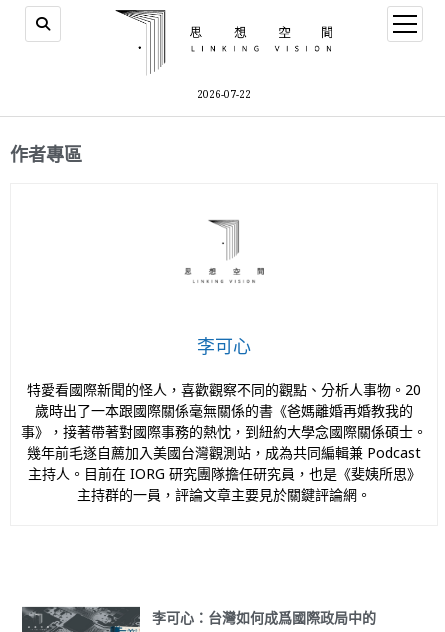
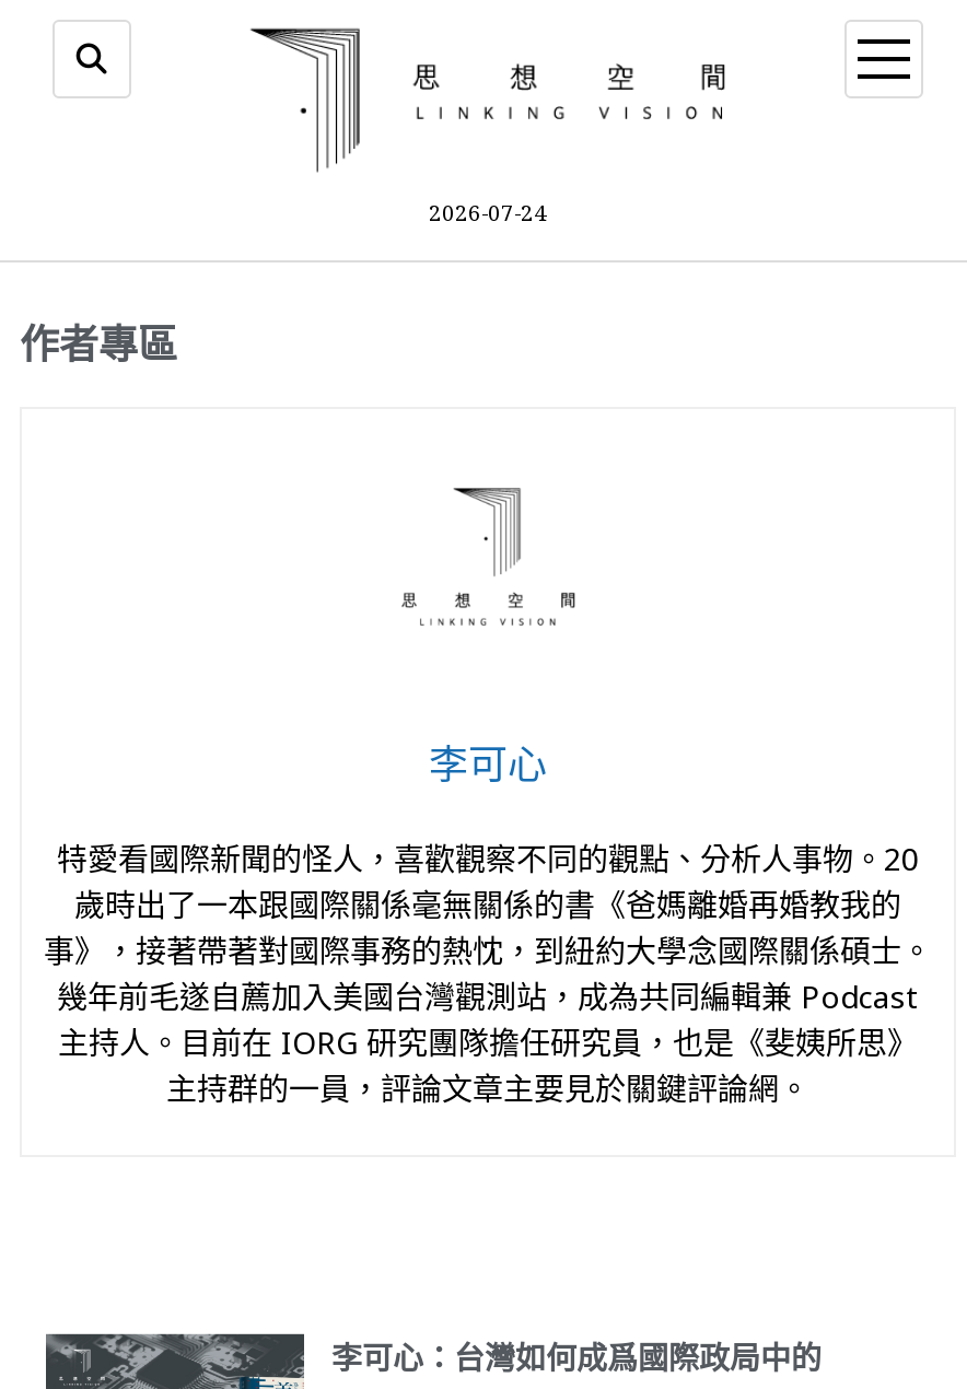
- 2026-07-22
+ 2026-07-24
